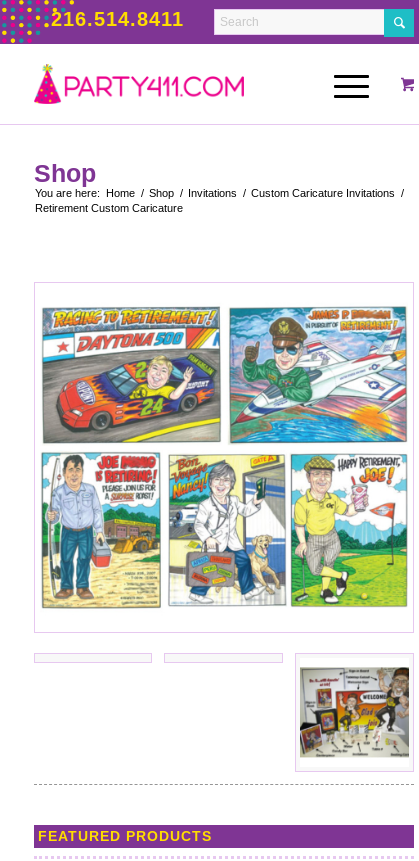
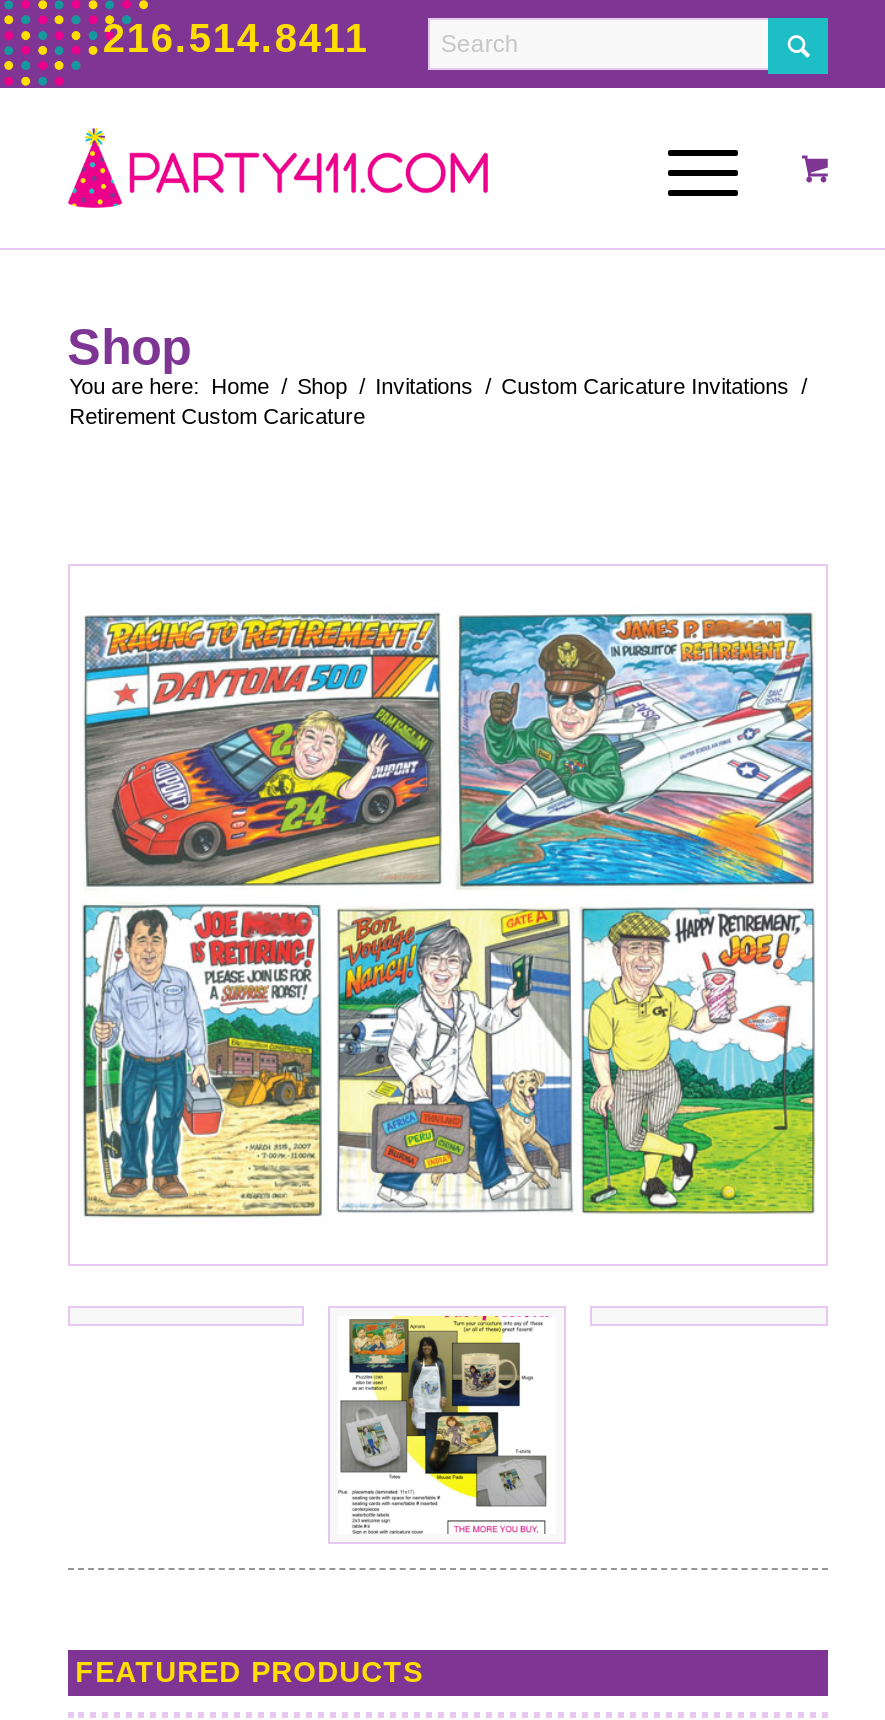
+ [image]

- [image]
